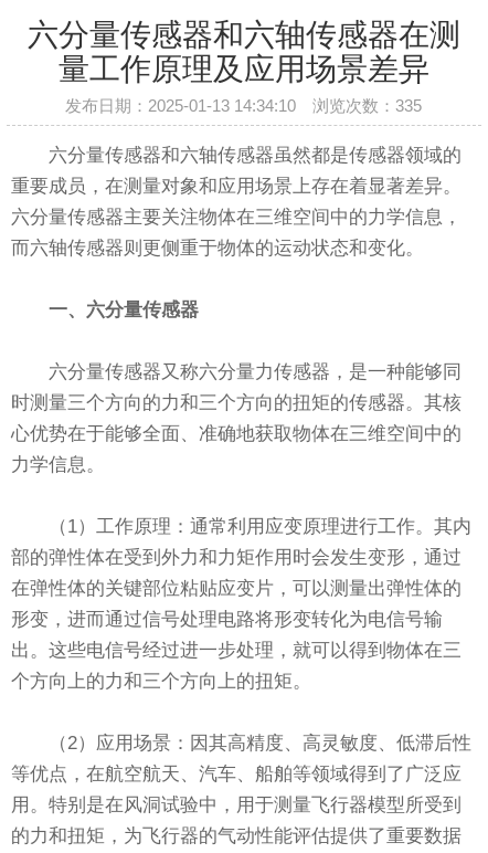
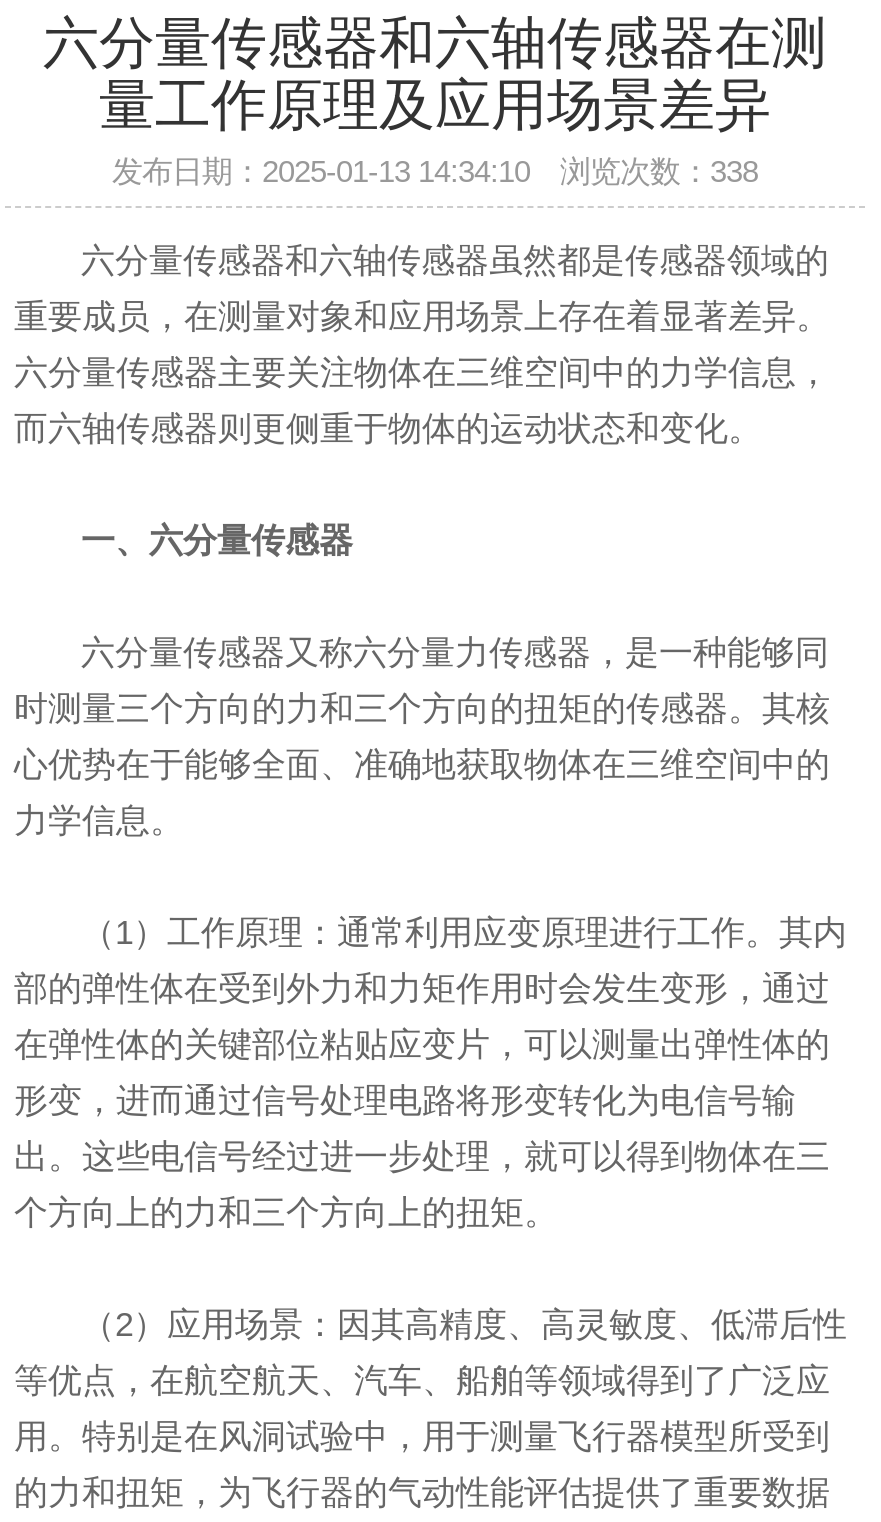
- 发布日期：2025-01-13 14:34:10 浏览次数：335
+ 发布日期：2025-01-13 14:34:10 浏览次数：338
